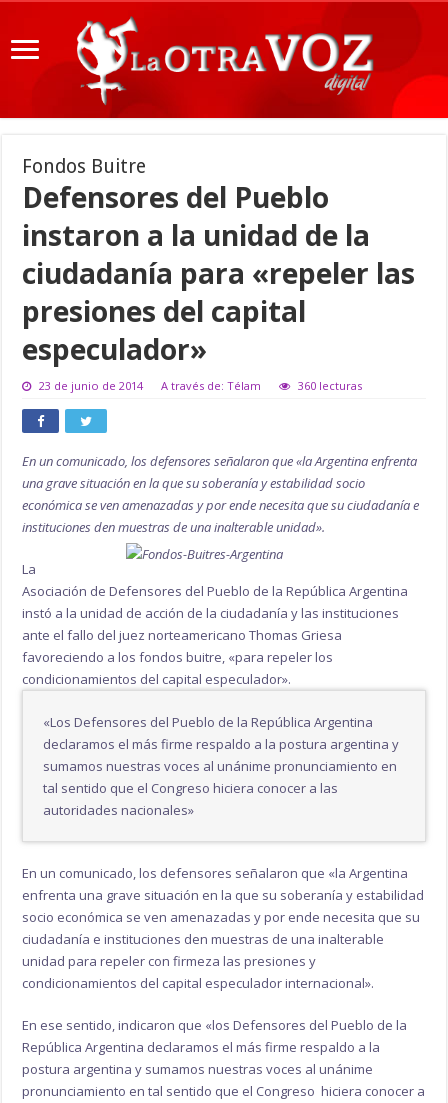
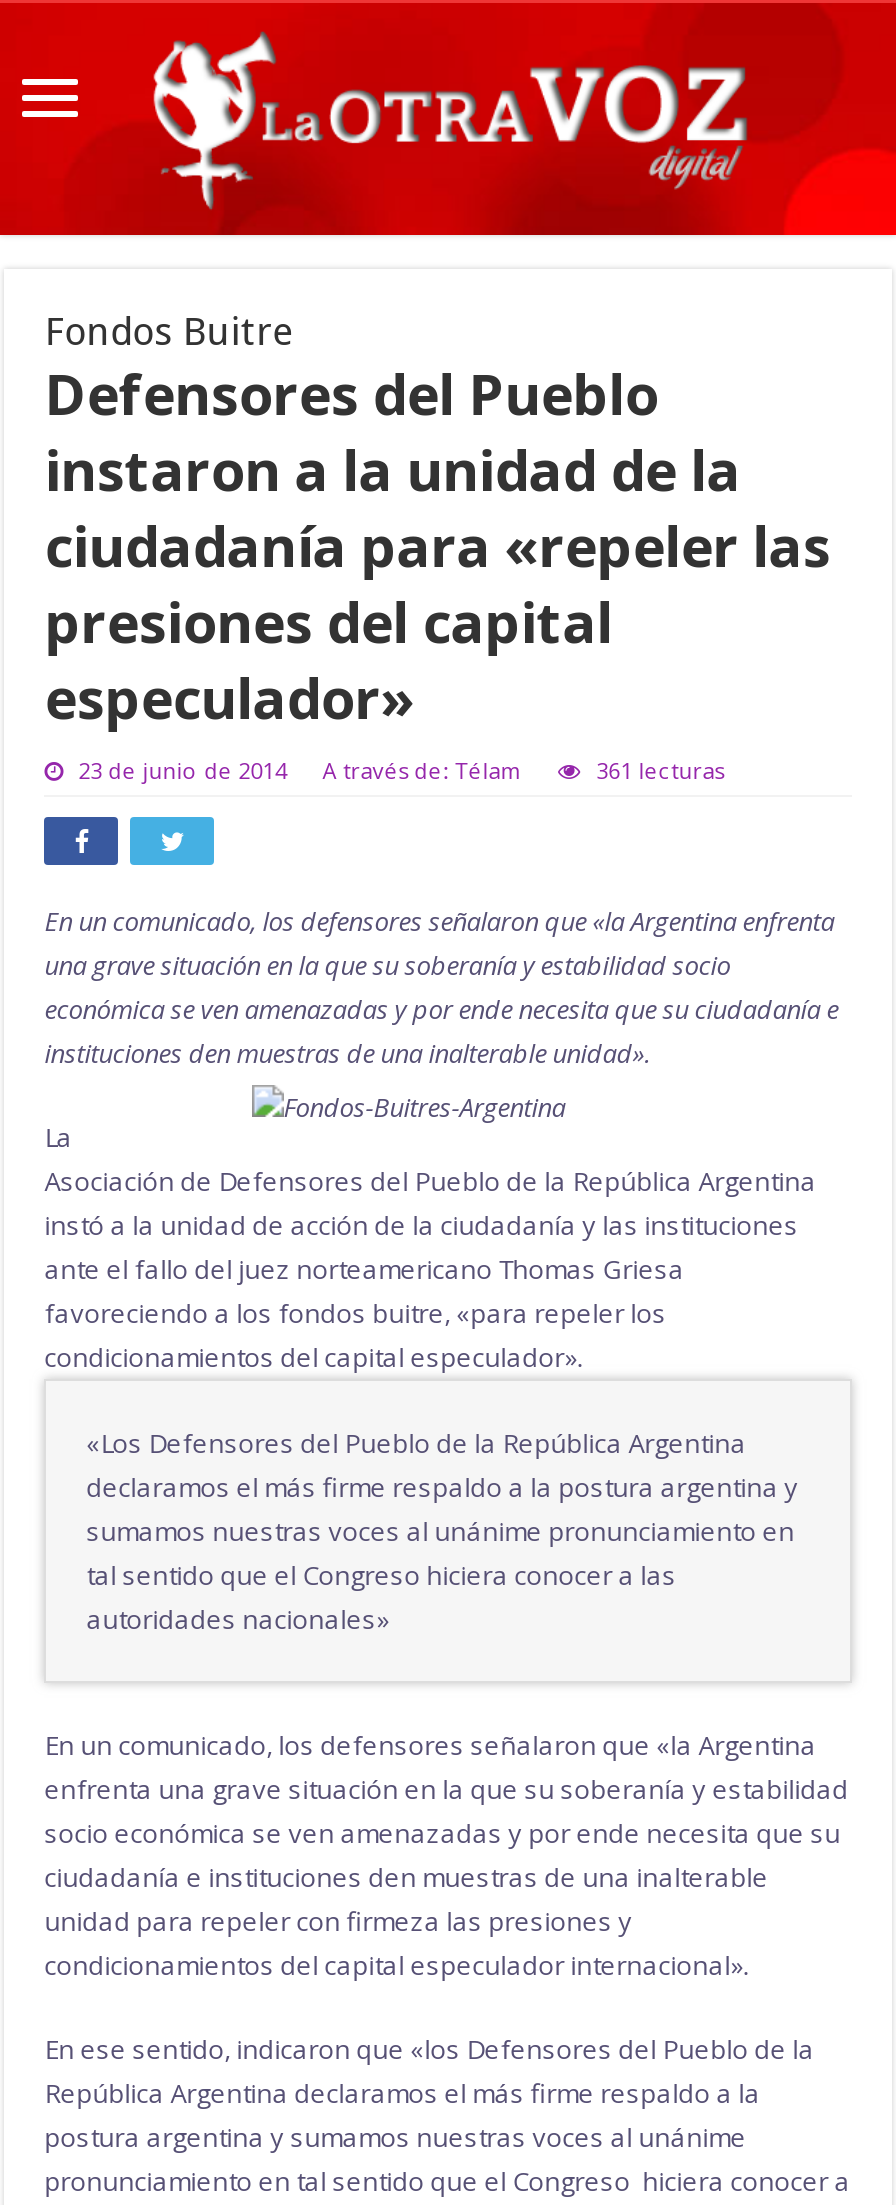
- 360 lecturas
+ 361 lecturas
